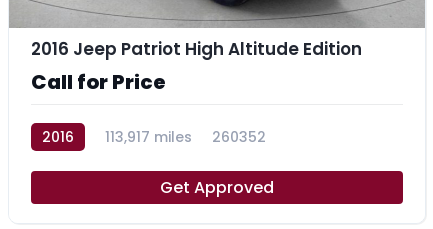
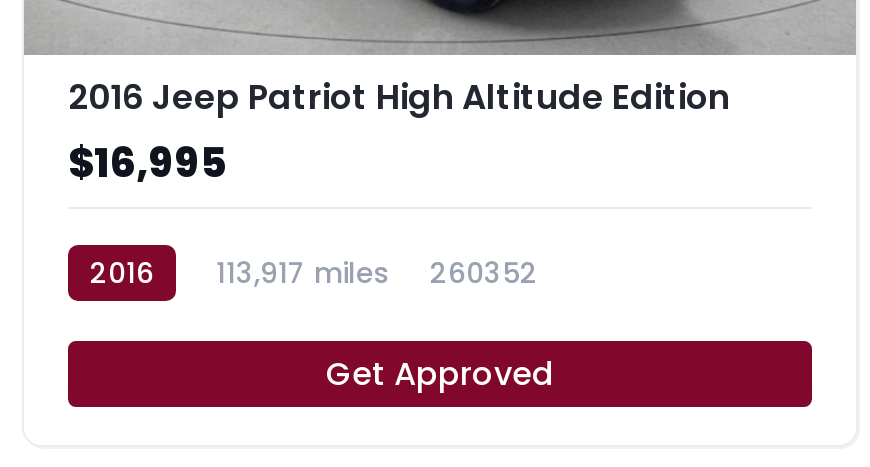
- Call for Price
+ $16,995
